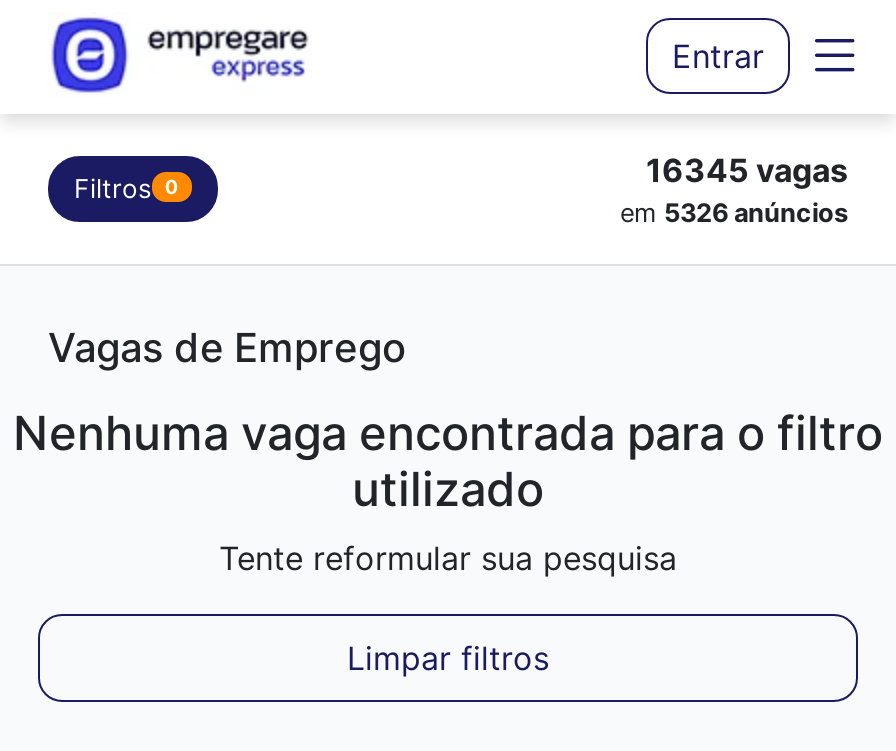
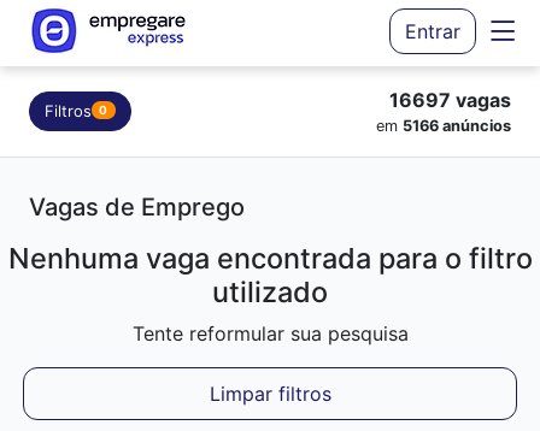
- 16345 vagas
+ 16697 vagas

- em 5326 anúncios
+ em 5166 anúncios
